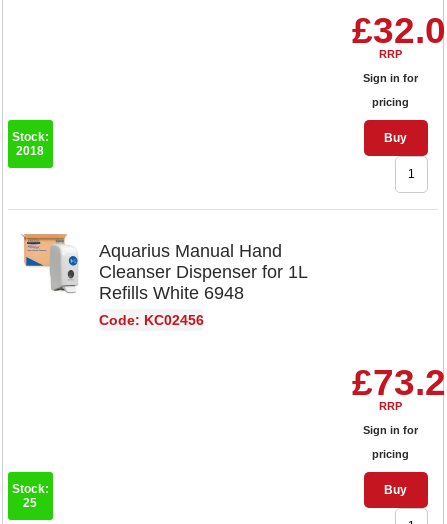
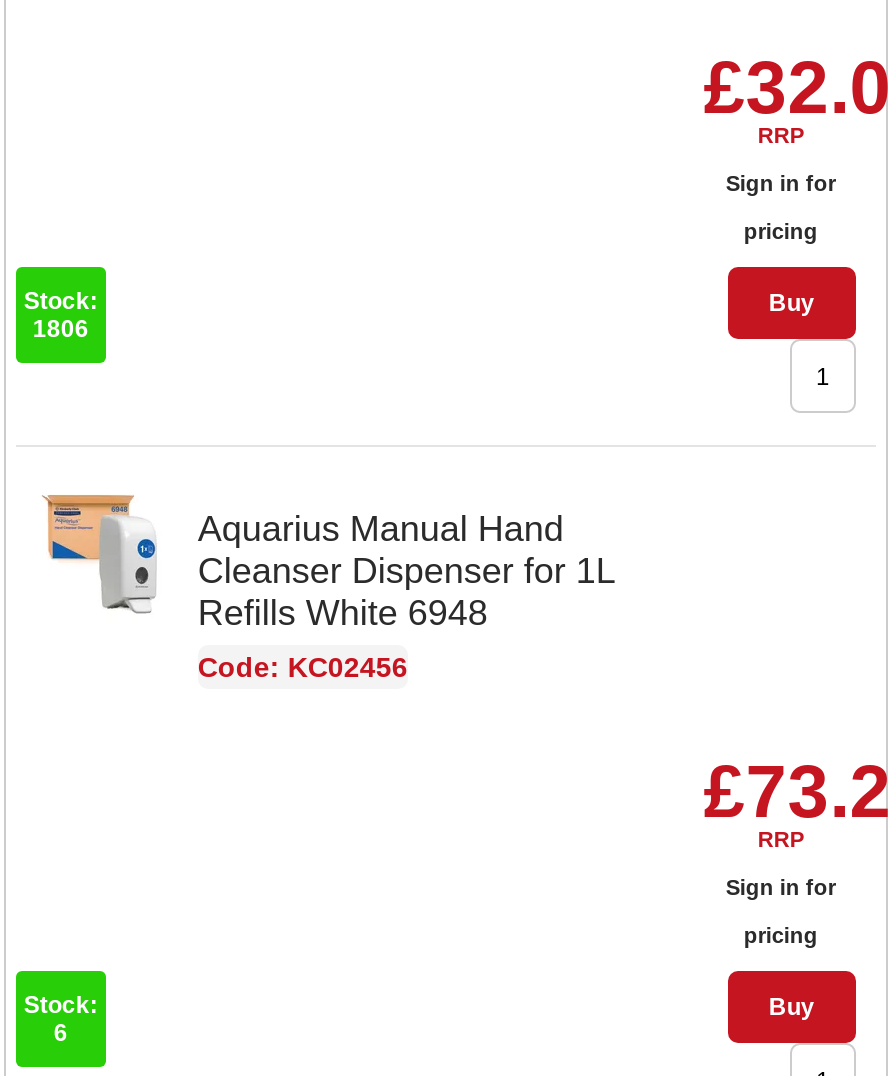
- 2018
+ 1806

- 25
+ 6
